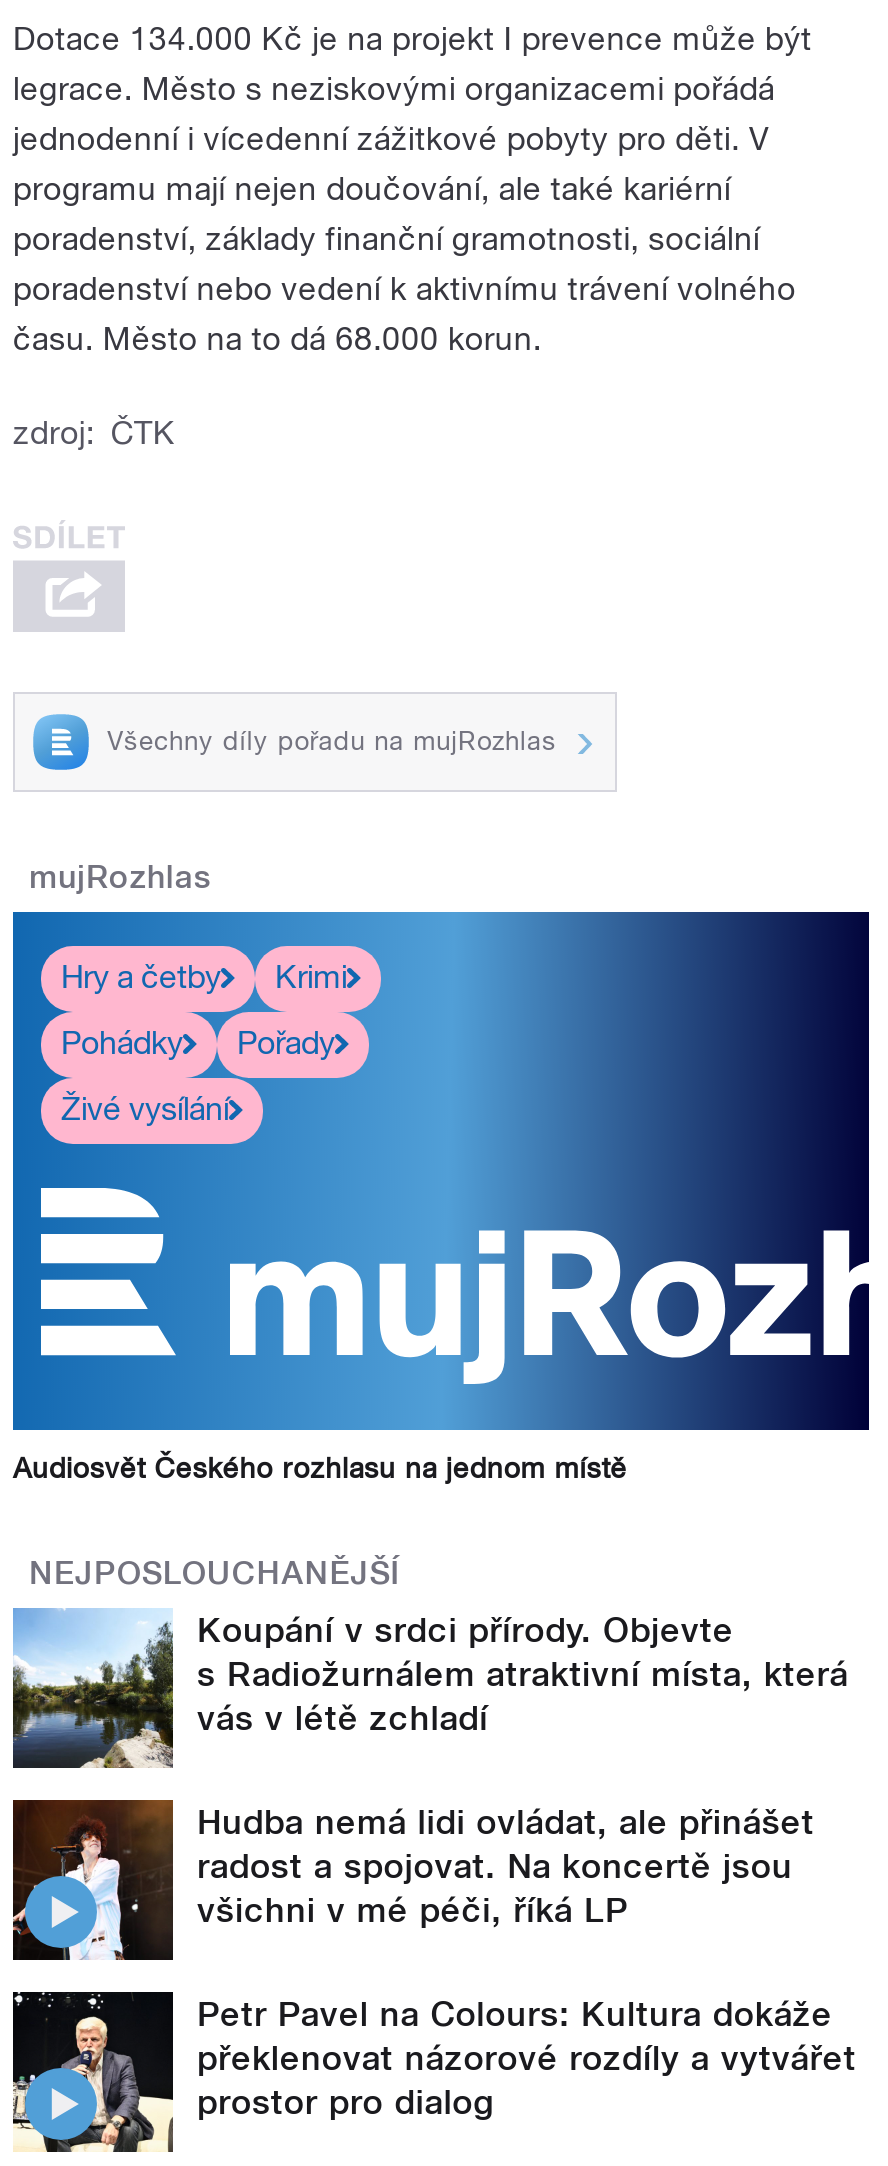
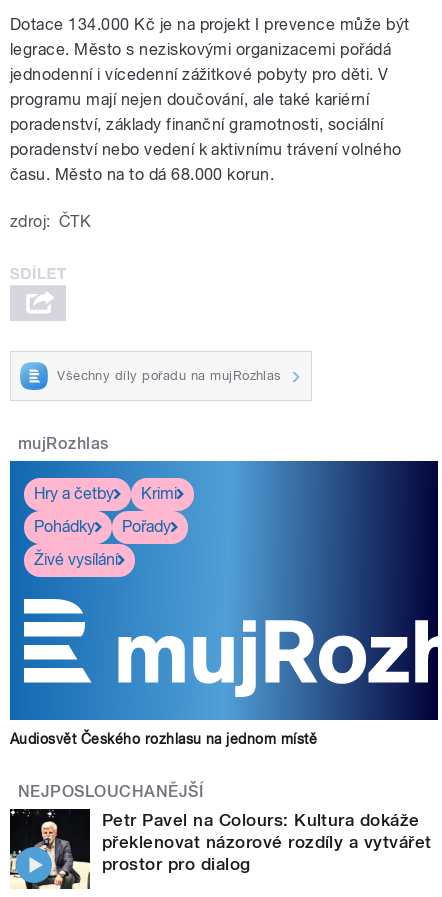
- [image]
- Koupání v srdci přírody. Objevte
- s Radiožurnálem atraktivní místa, která
- vás v létě zchladí
- Hudba nemá lidi ovládat, ale přinášet
- radost a spojovat. Na koncertě jsou
- všichni v mé péči, říká LP

- [image]
